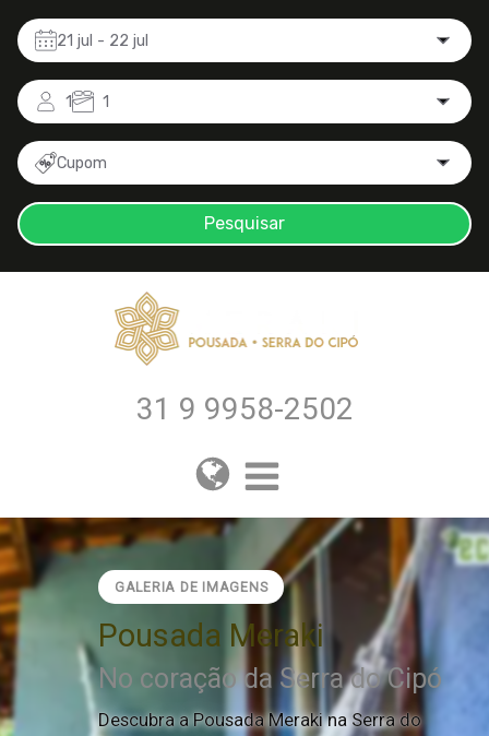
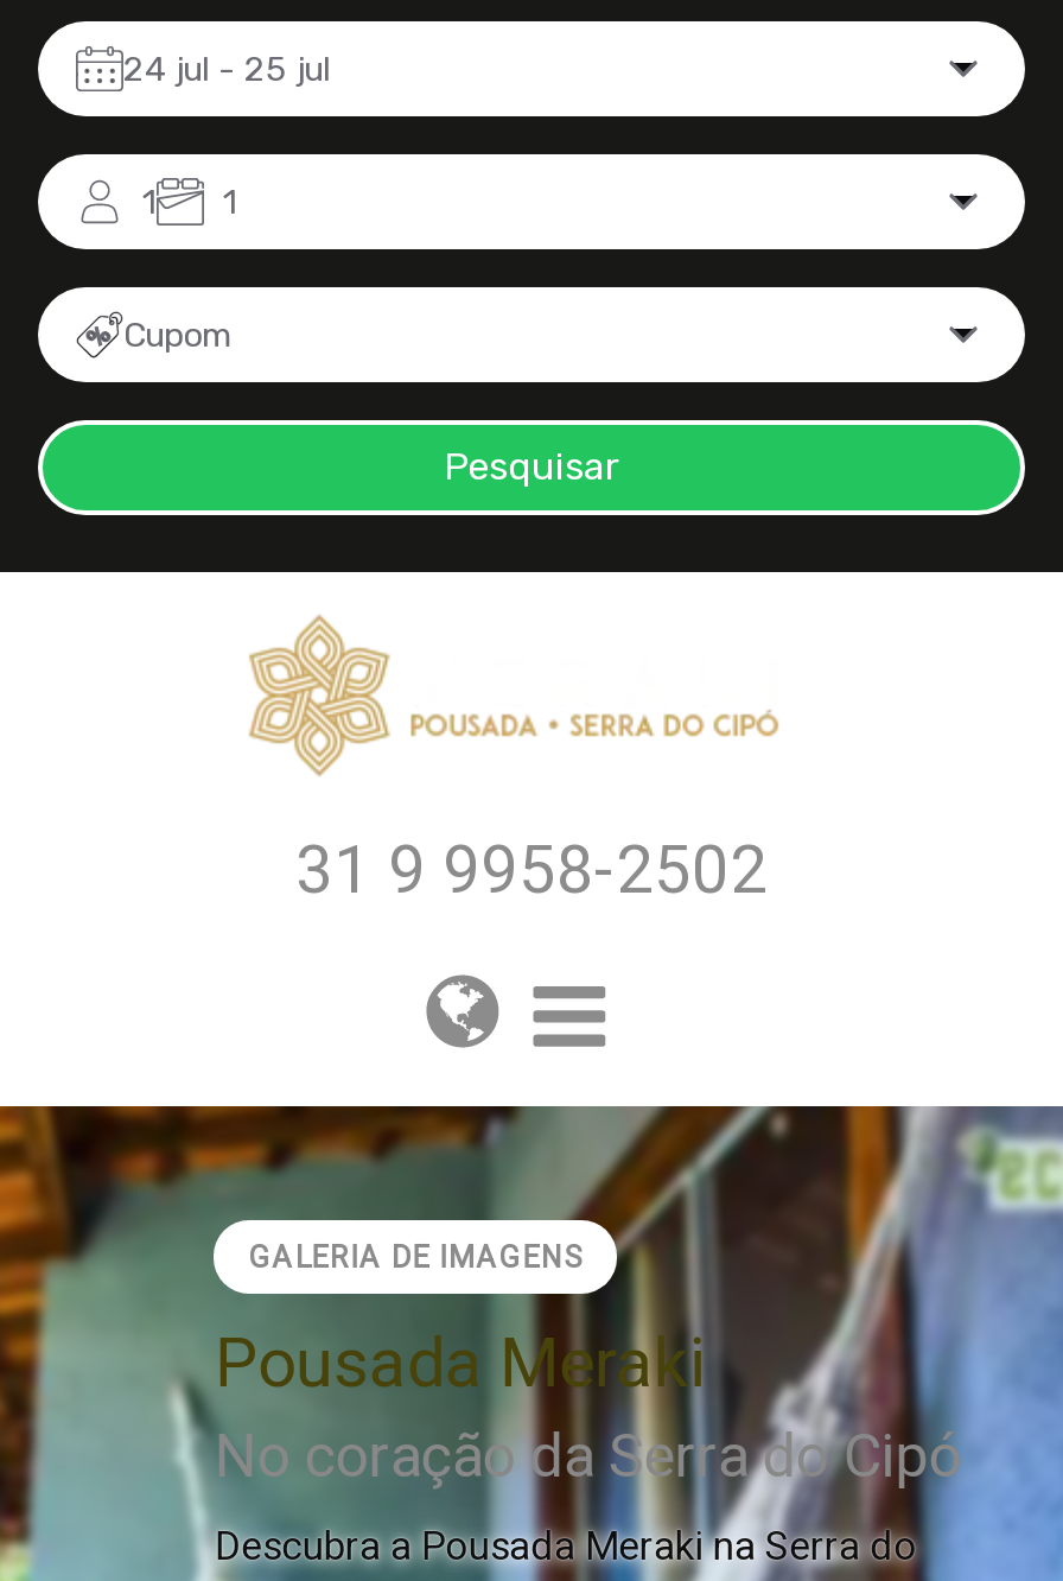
- 21 jul - 22 jul
+ 24 jul - 25 jul
